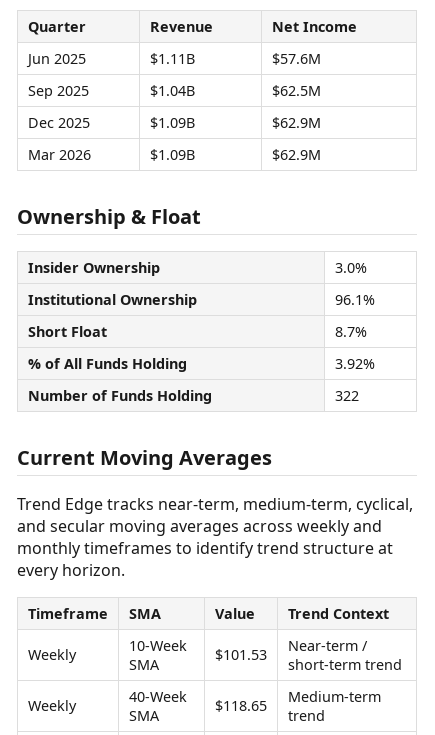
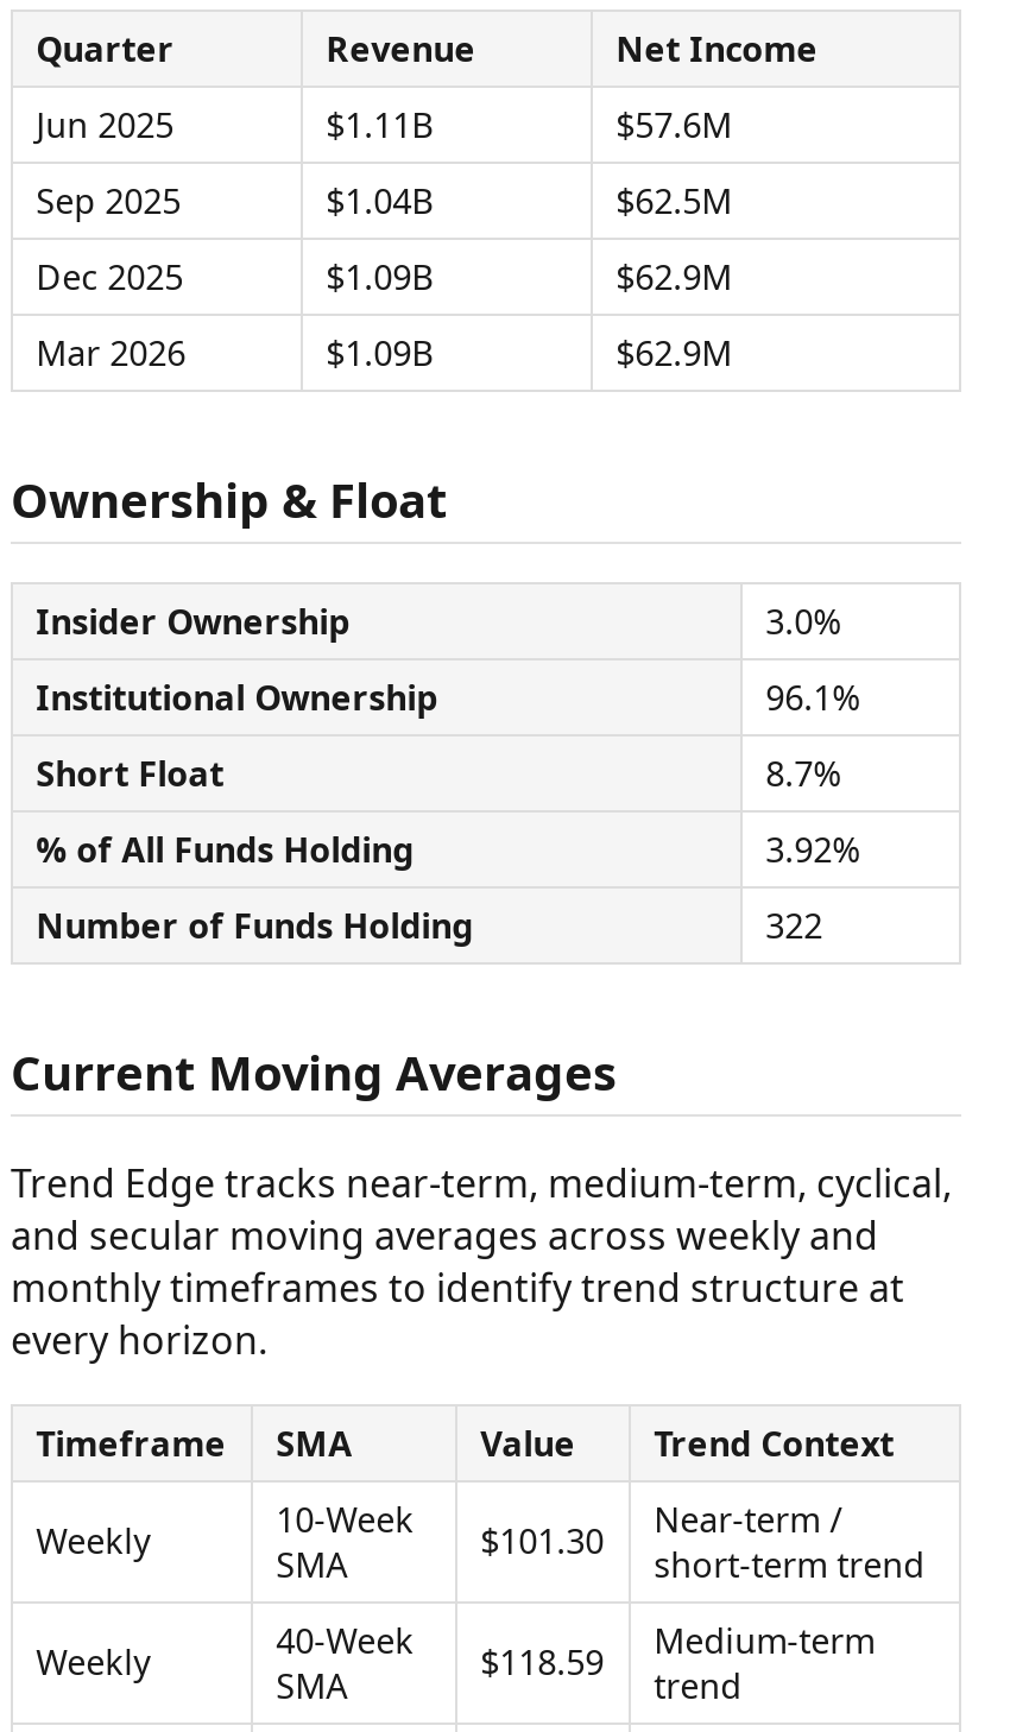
- 10-Week $101.53 Near-term /
+ 10-Week $101.30 Near-term /

- 40-Week $118.65 Medium-term
+ 40-Week $118.59 Medium-term
